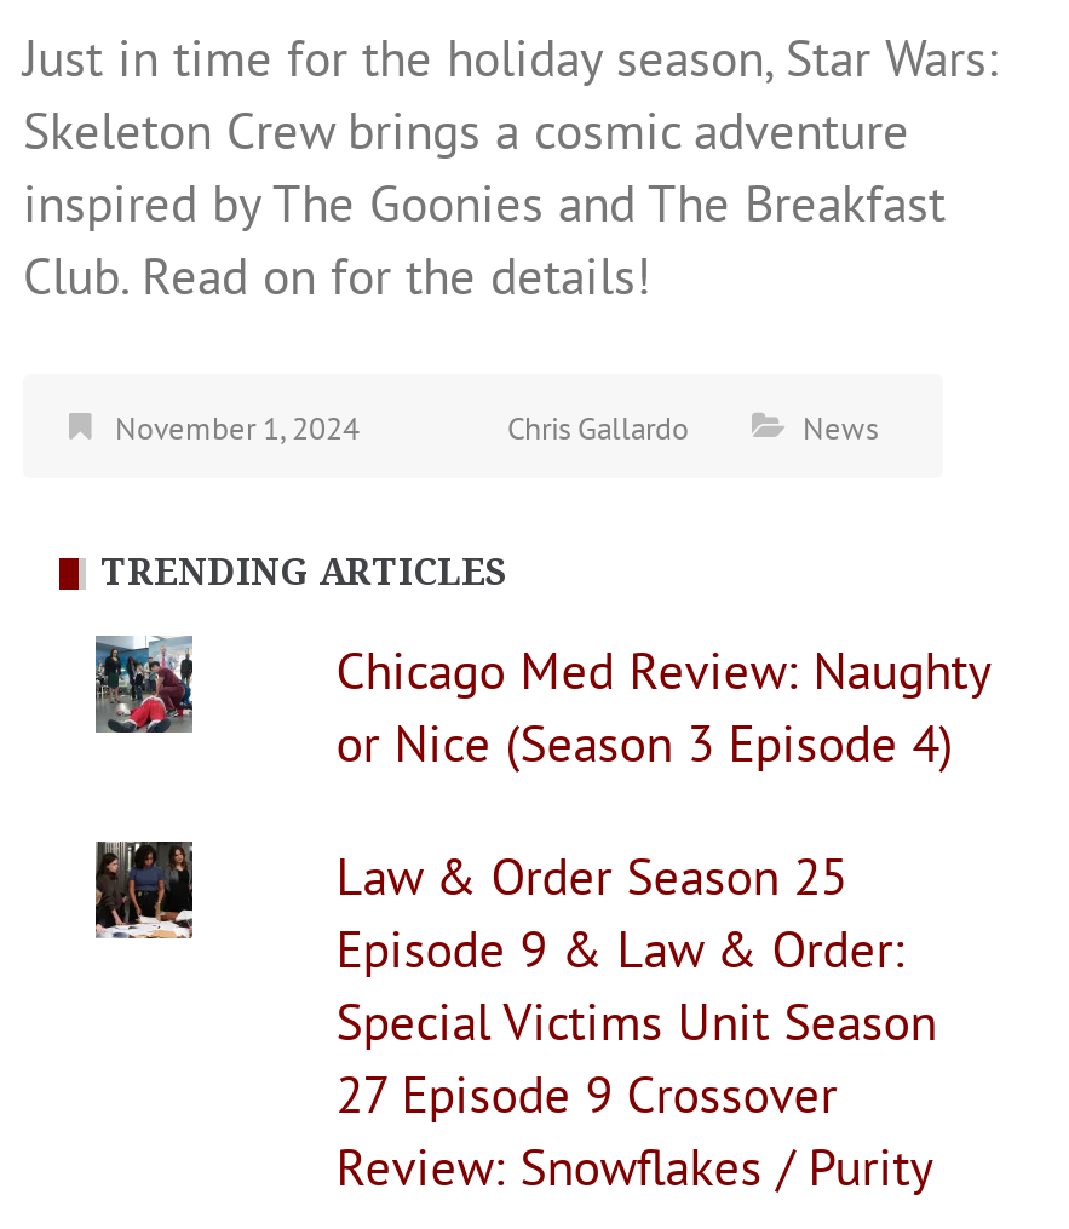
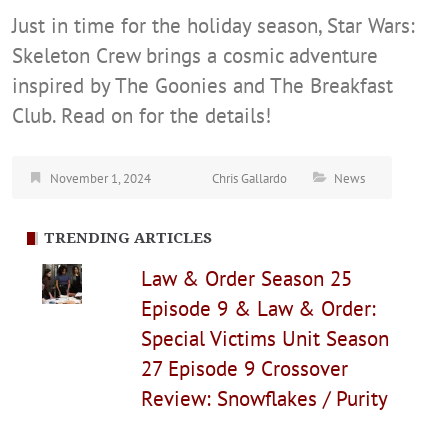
- [image]

- Chicago Med Review: Naughty
- or Nice (Season 3 Episode 4)
